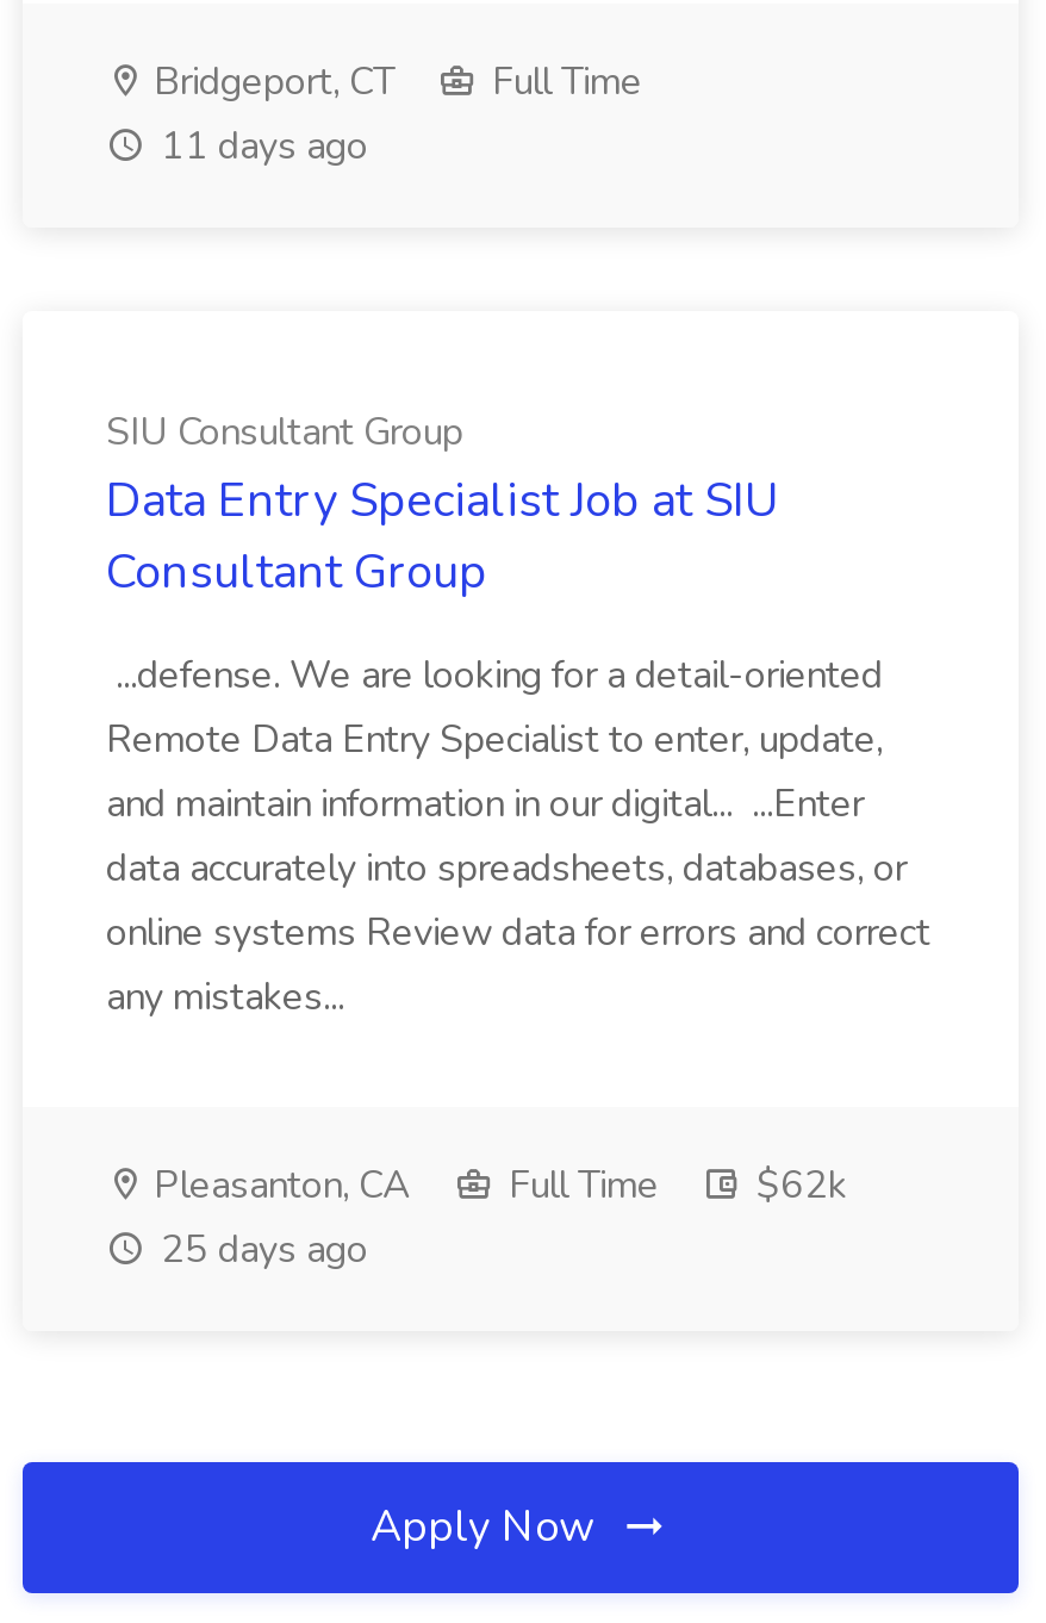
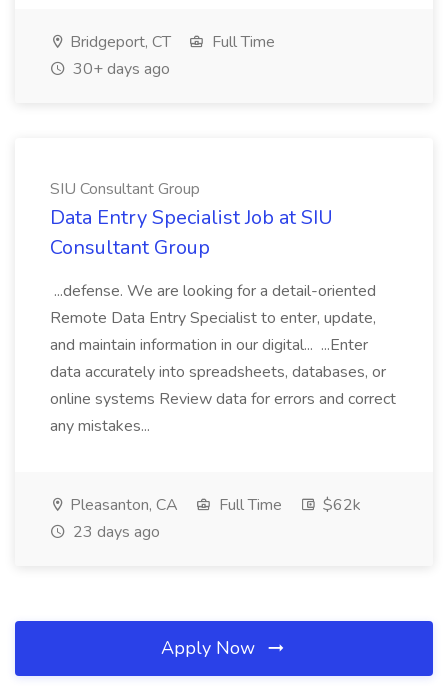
- 11 days ago
+ 30+ days ago

- 25 days ago
+ 23 days ago
